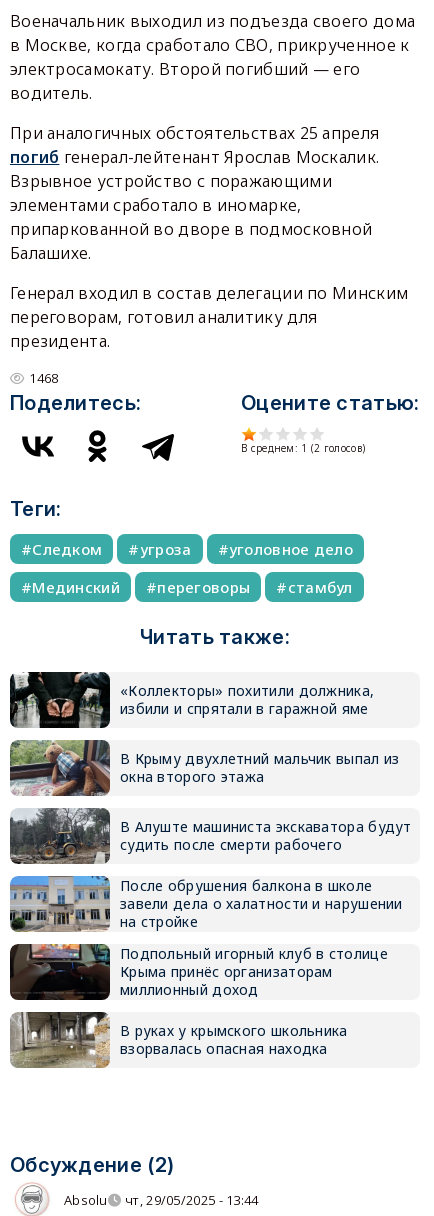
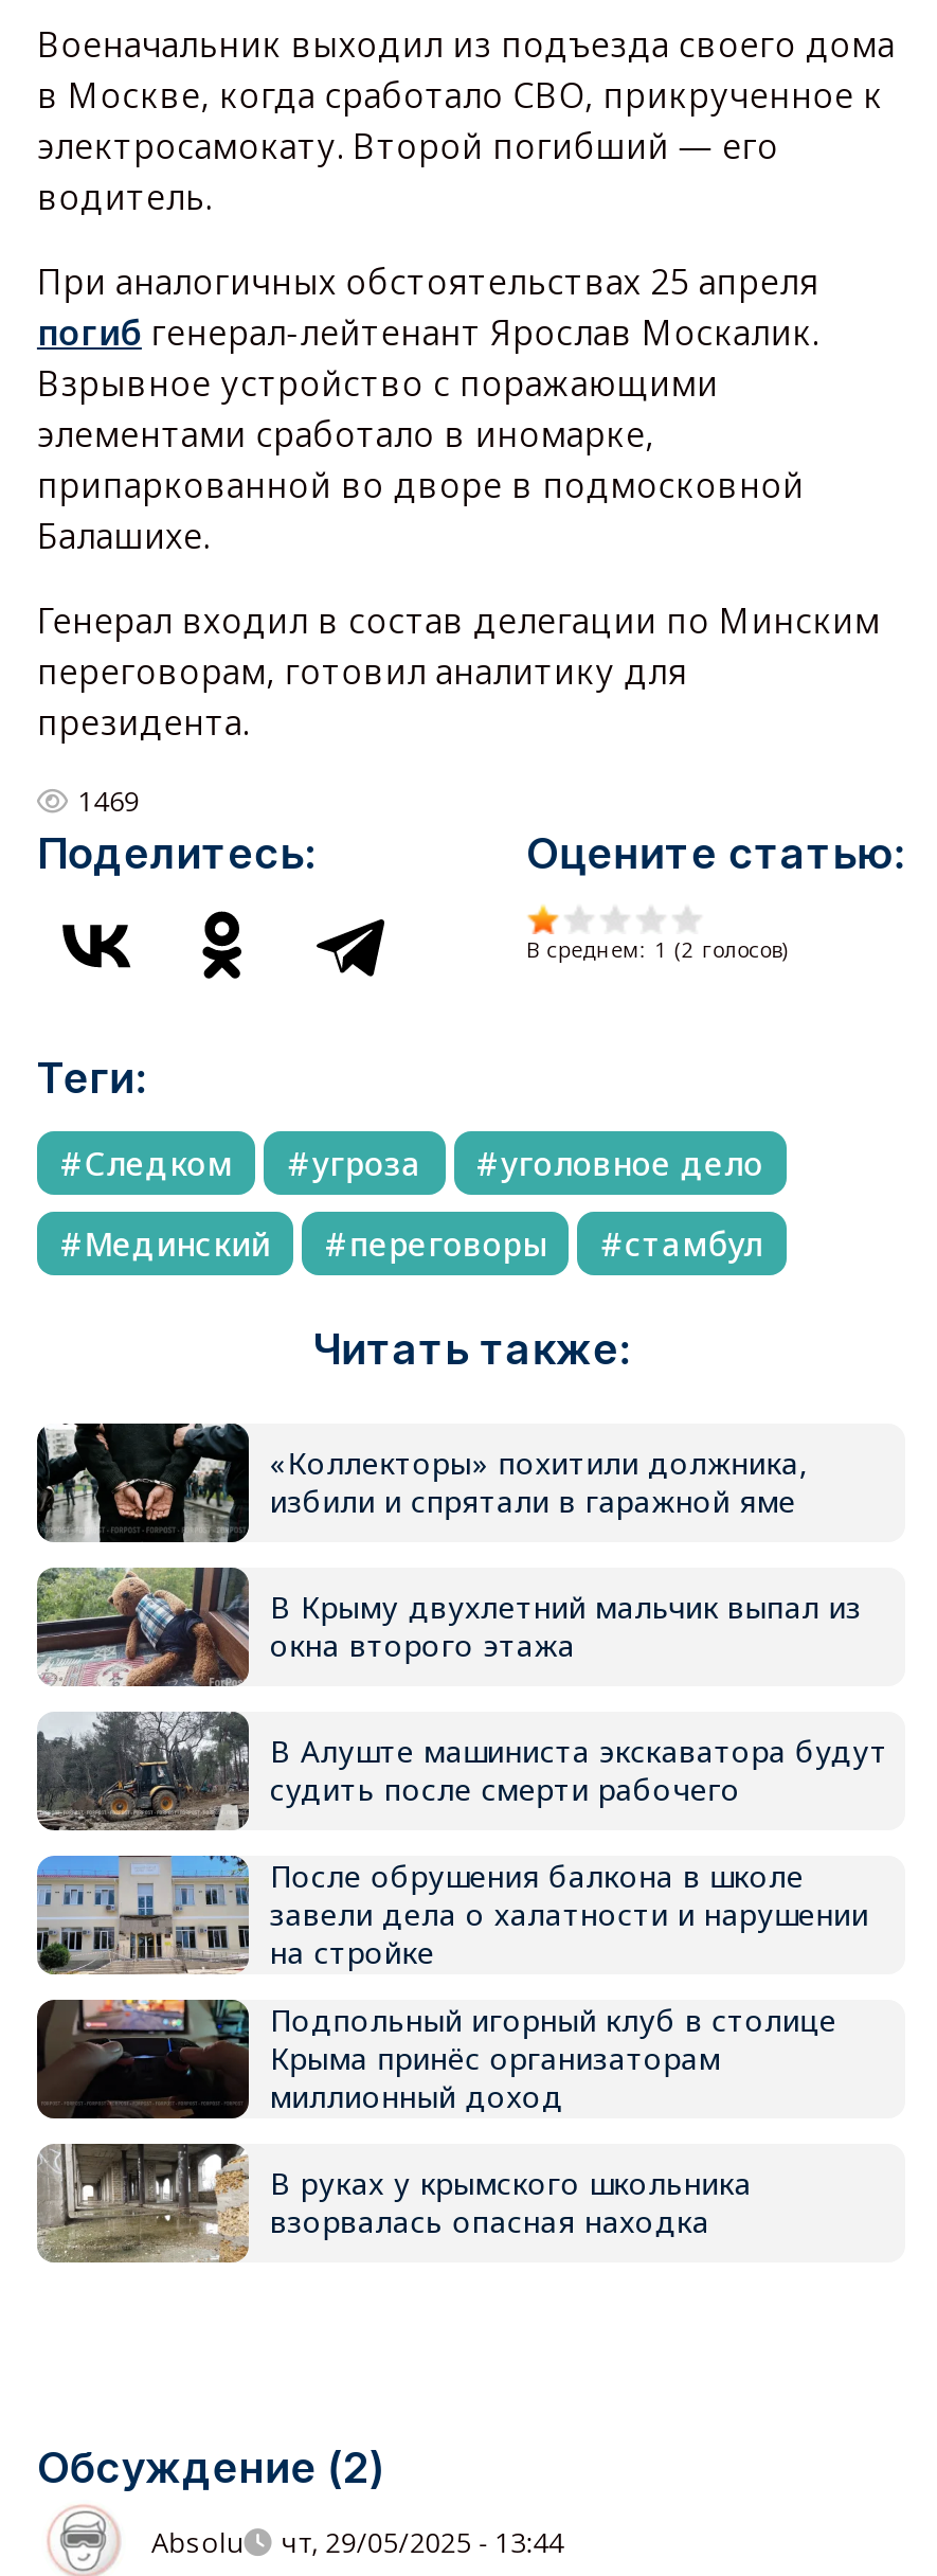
- 1468
+ 1469
